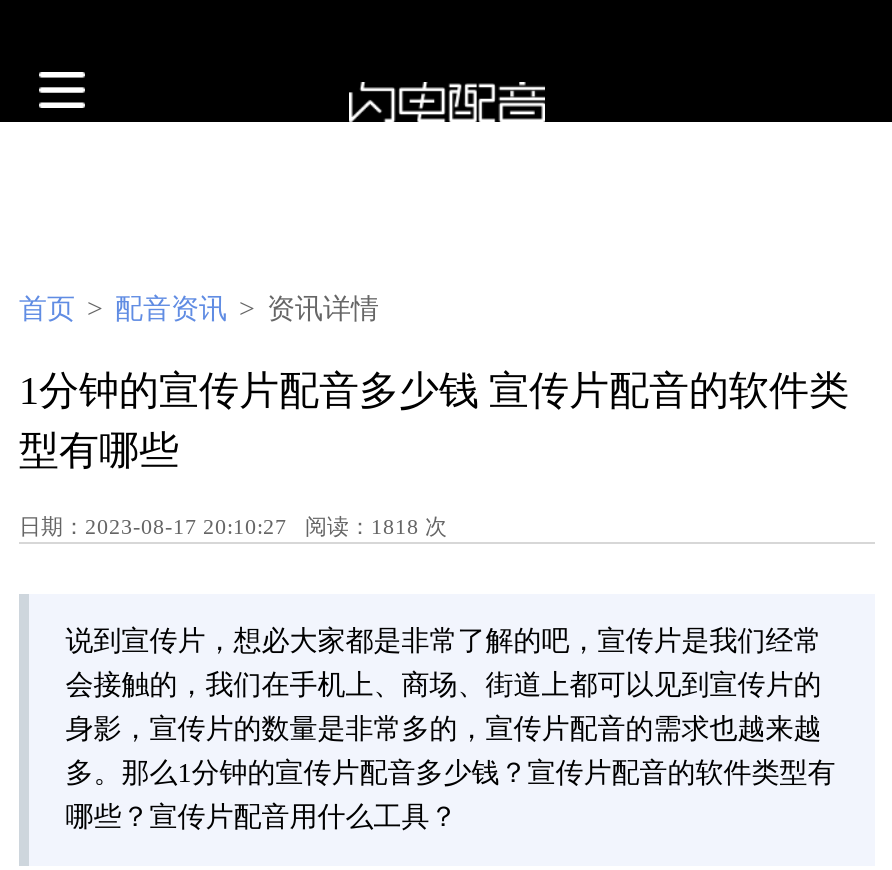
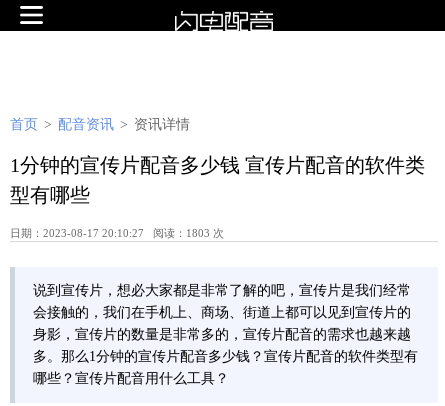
- 日期：2023-08-17 20:10:27 阅读：1818 次
+ 日期：2023-08-17 20:10:27 阅读：1803 次
